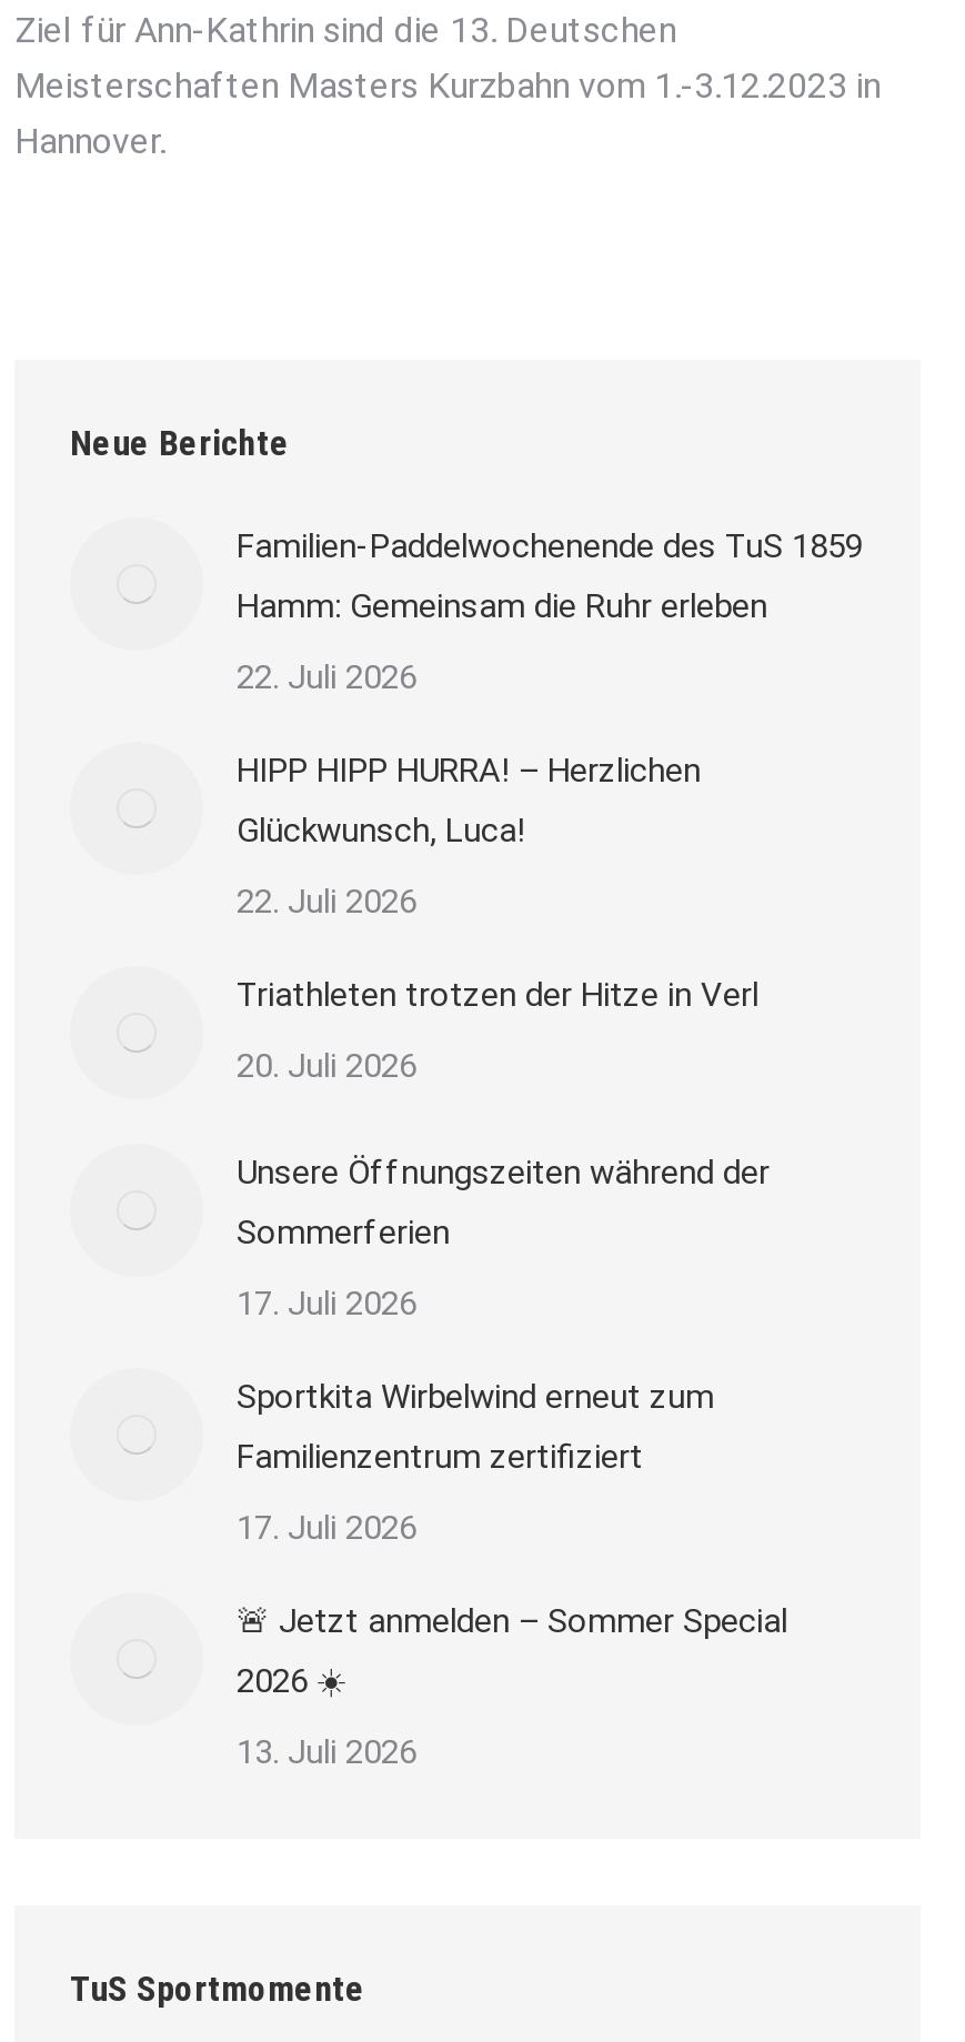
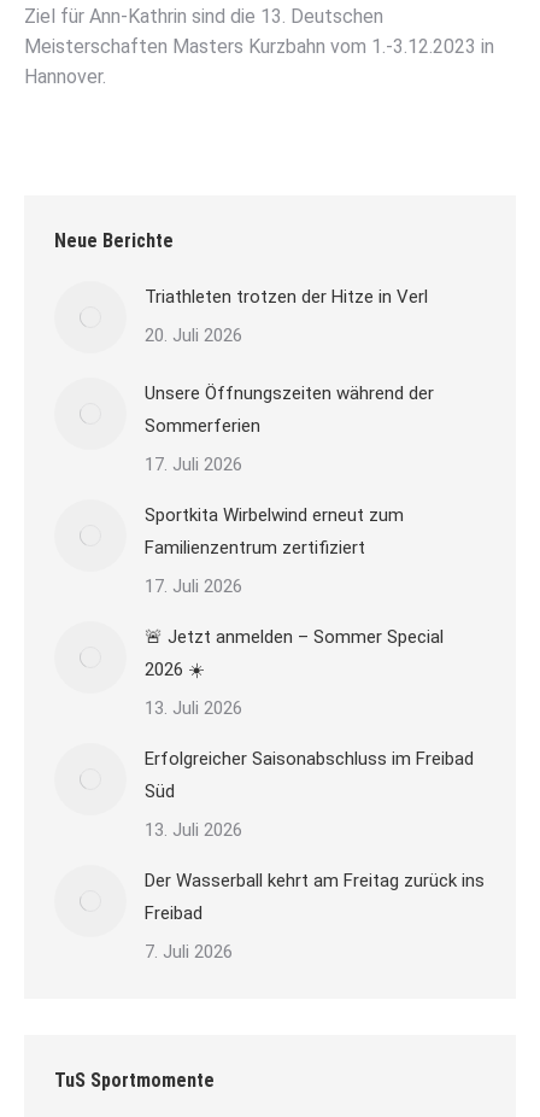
- Familien-Paddelwochenende des TuS 1859
- Hamm: Gemeinsam die Ruhr erleben
- 22. Juli 2026
- HIPP HIPP HURRA! – Herzlichen
- Glückwunsch, Luca!
- 22. Juli 2026

moved up: Triathleten trotzen der Hitze in Verl | 20. Juli 2026 | Unsere Öffnungszeiten während der | ... | 17. Juli 2026 | 13. Juli 2026

+ Erfolgreicher Saisonabschluss im Freibad
+ Süd
+ 13. Juli 2026
+ Der Wasserball kehrt am Freitag zurück ins
+ Freibad
+ 7. Juli 2026
